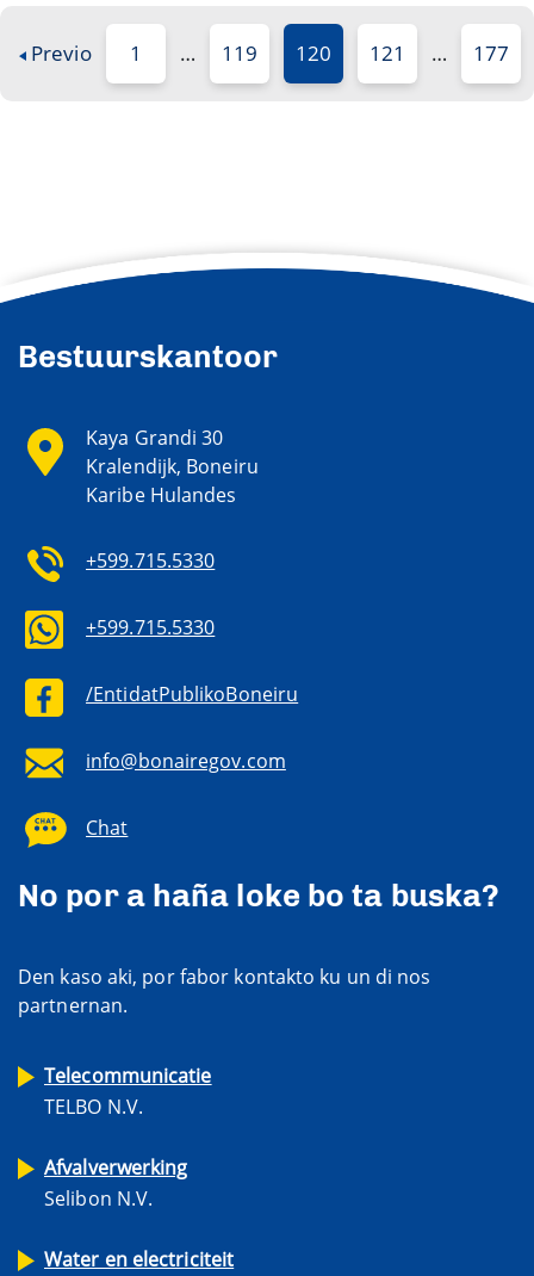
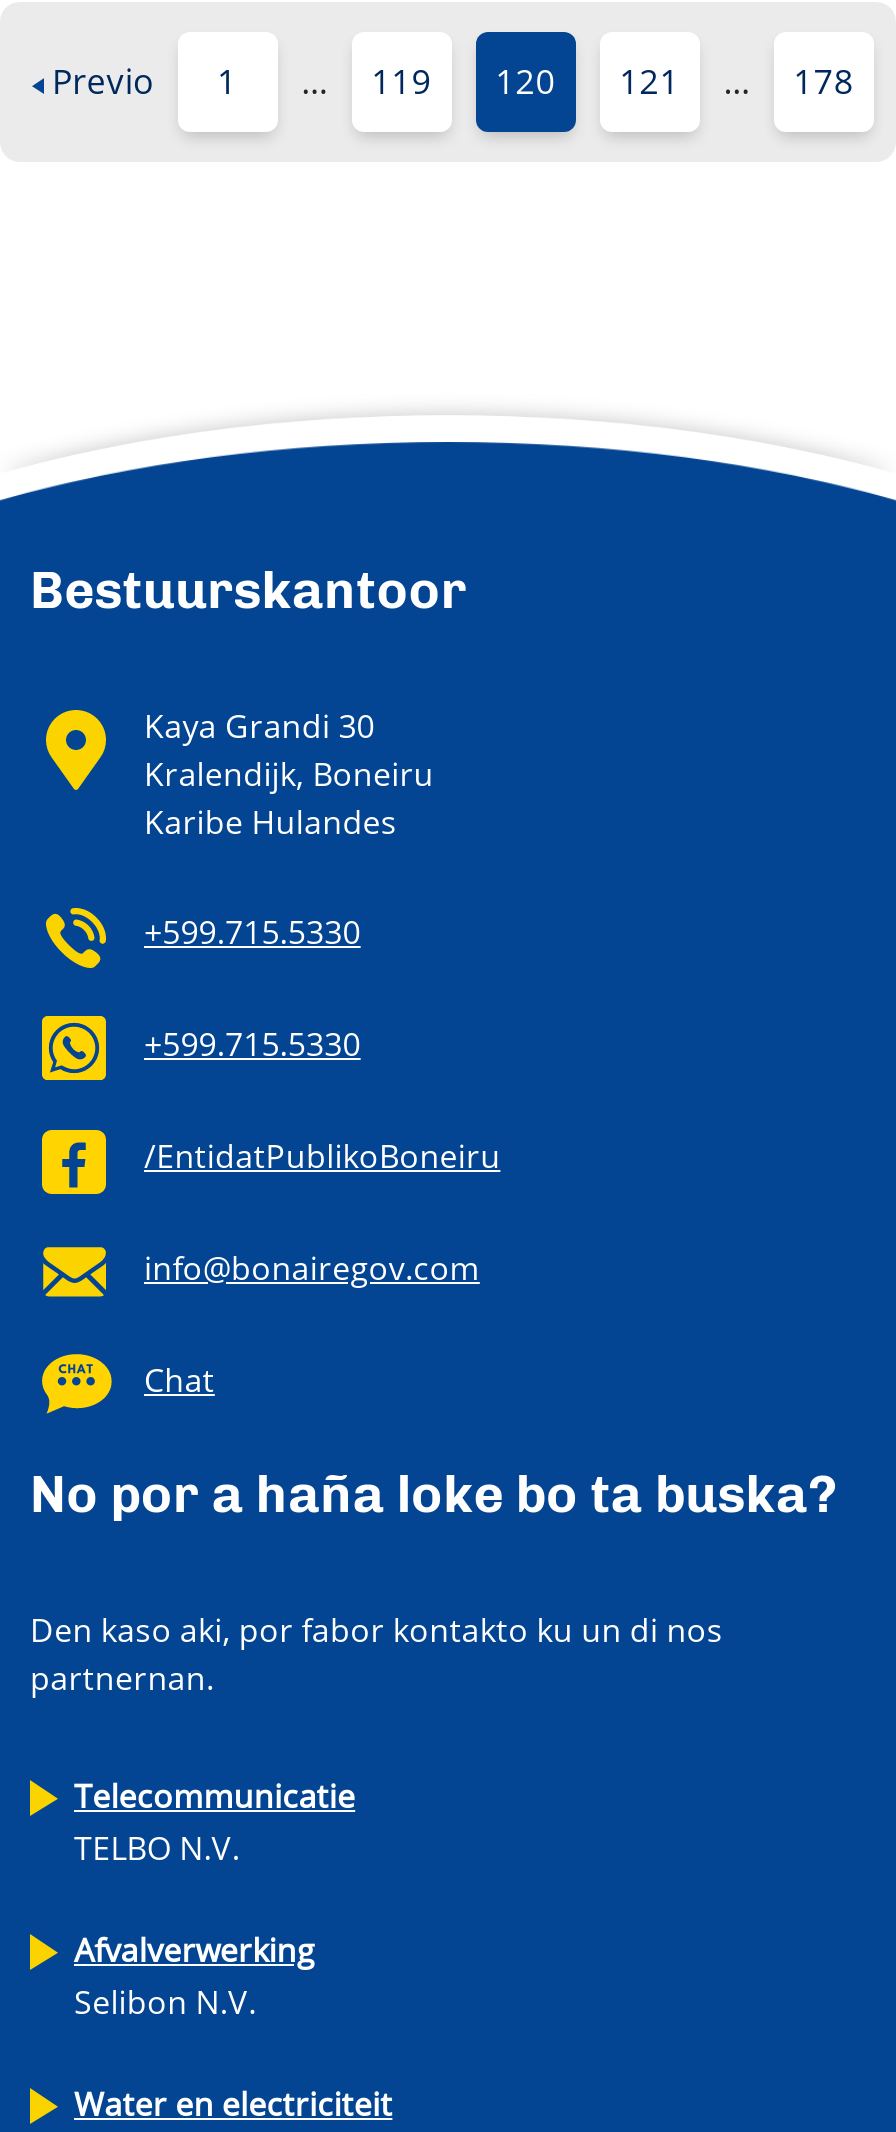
- 177
+ 178
